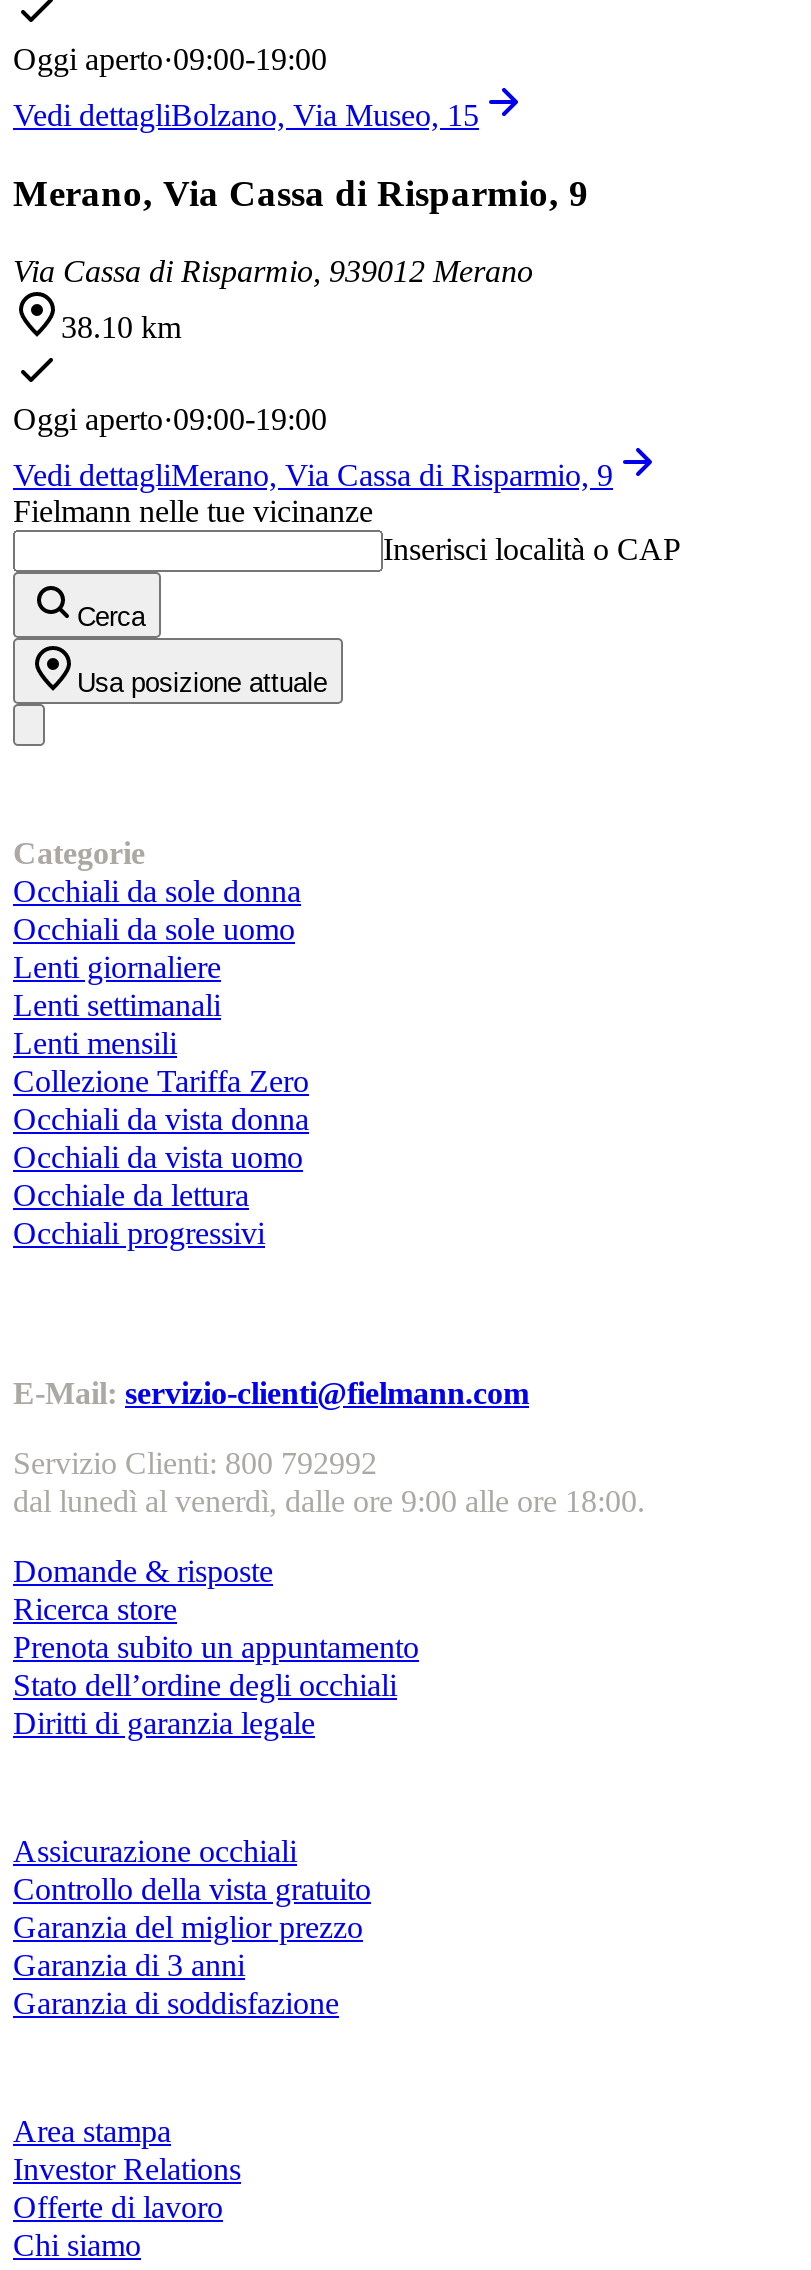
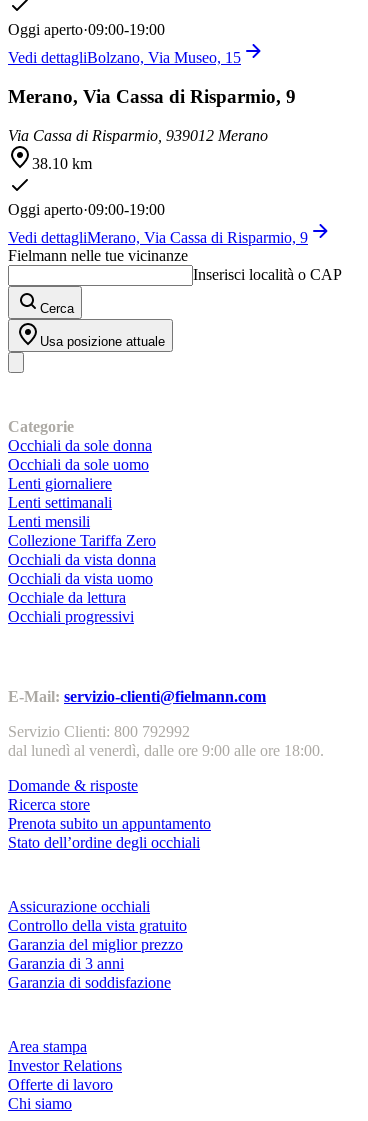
- Diritti di garanzia legale
